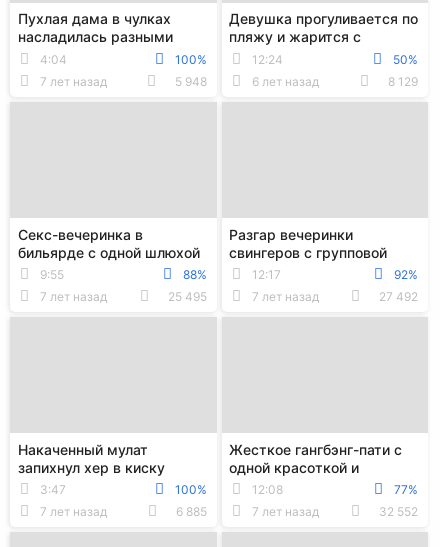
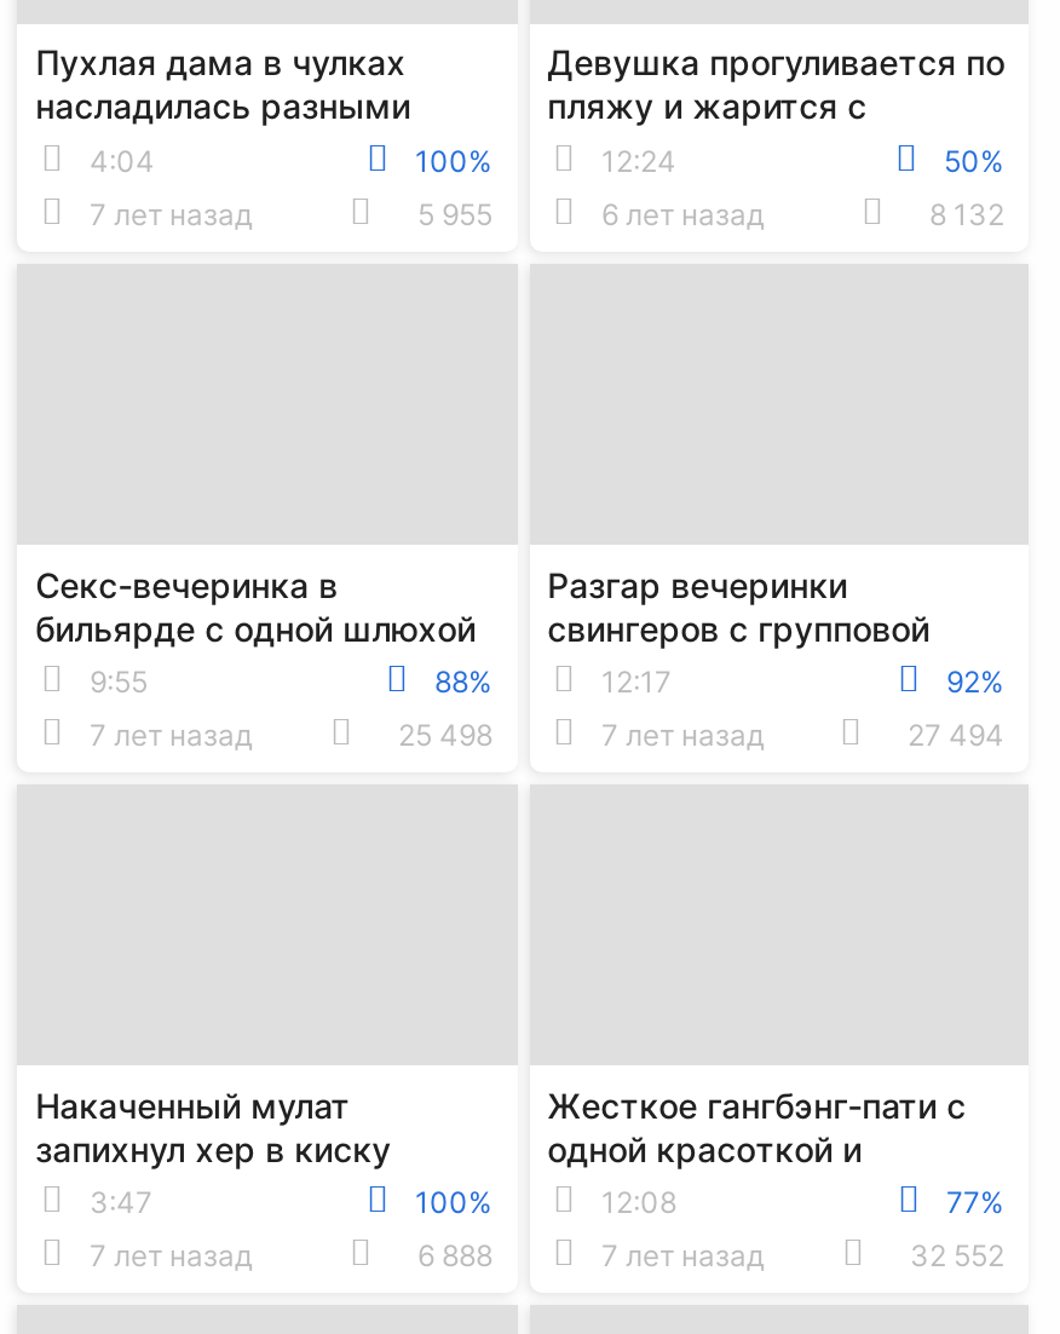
- 5 948
+ 5 955

- 8 129
+ 8 132

- 25 495
+ 25 498

- 27 492
+ 27 494

- 6 885
+ 6 888
